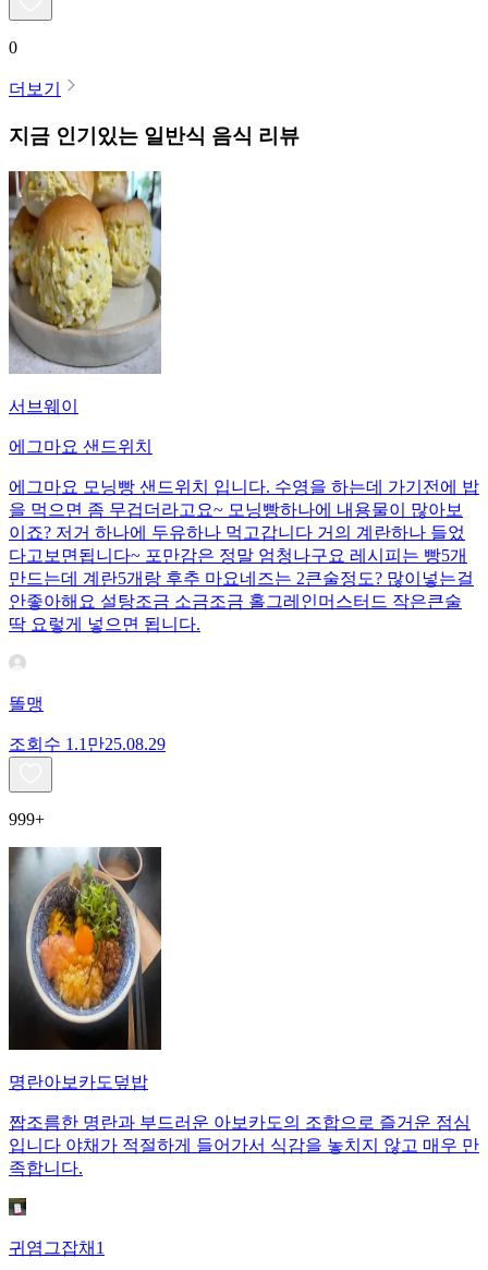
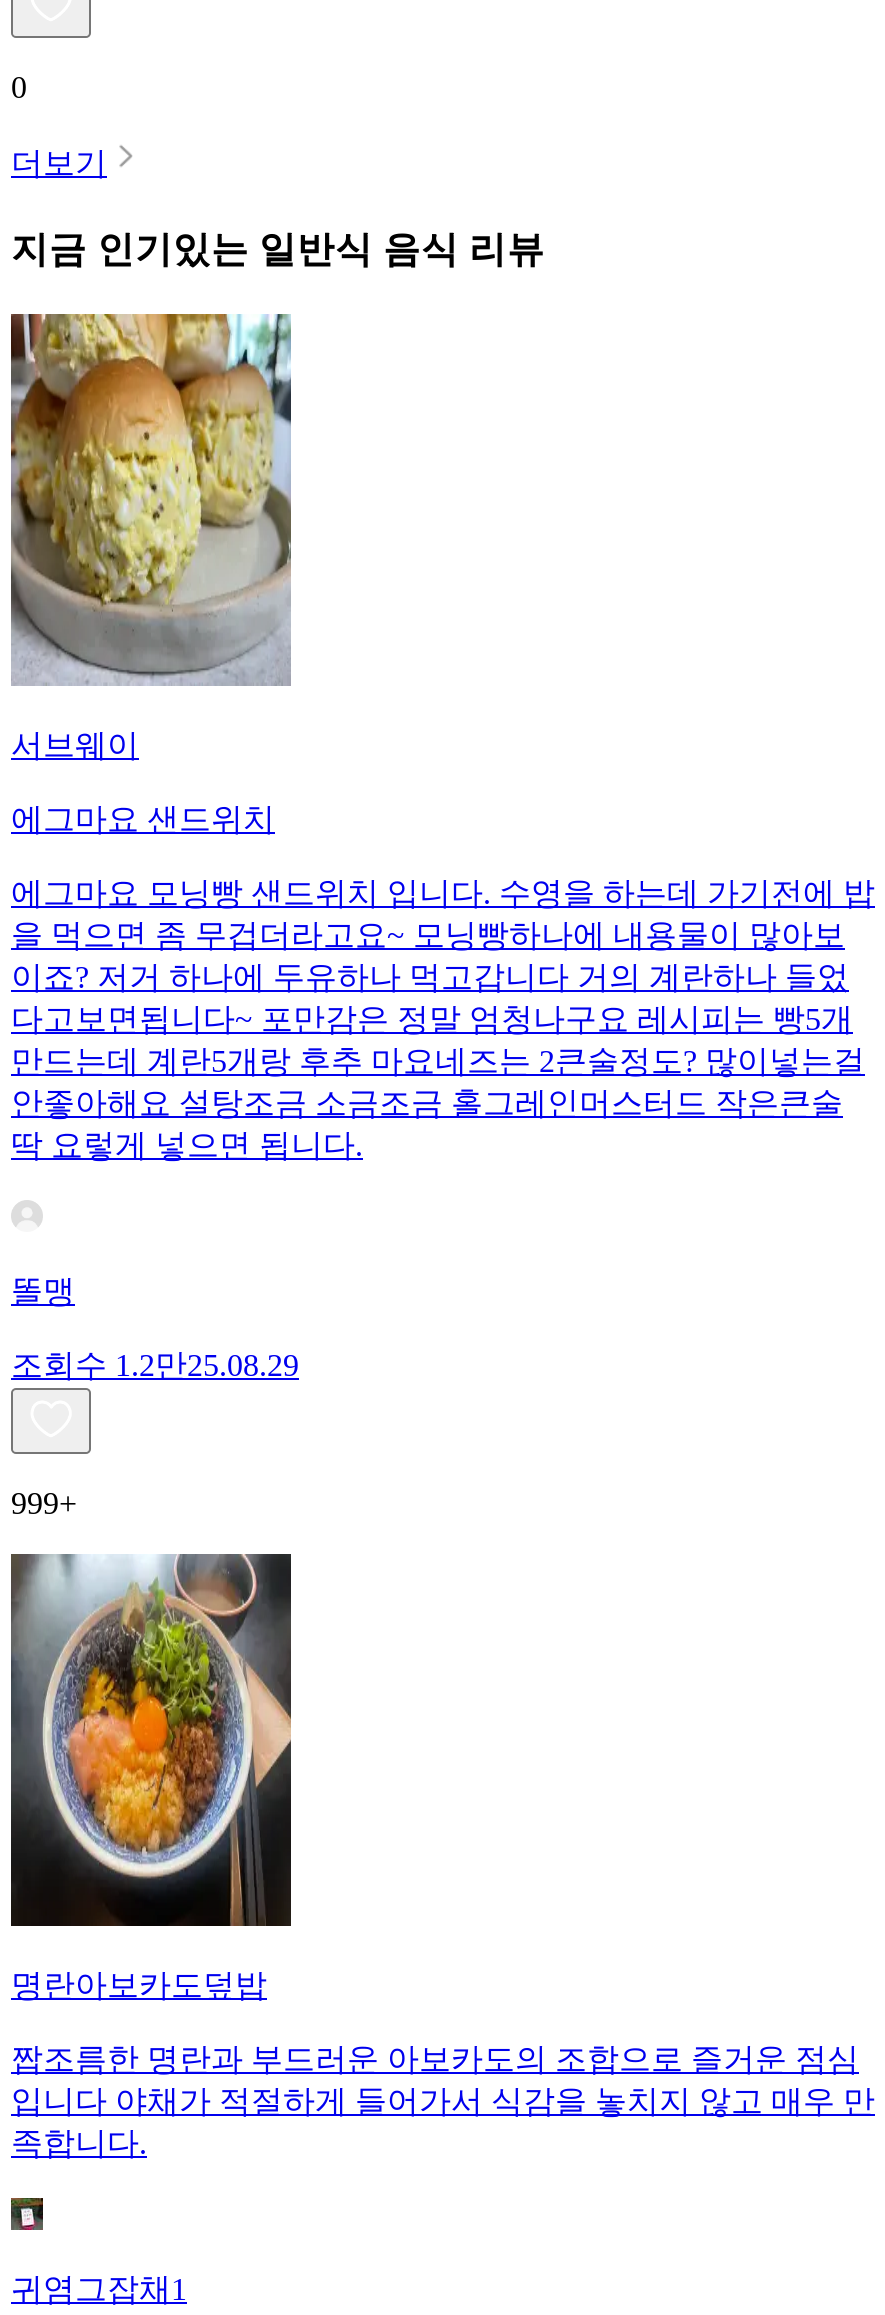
- 조회수 1.1만 25.08.29
+ 조회수 1.2만 25.08.29
